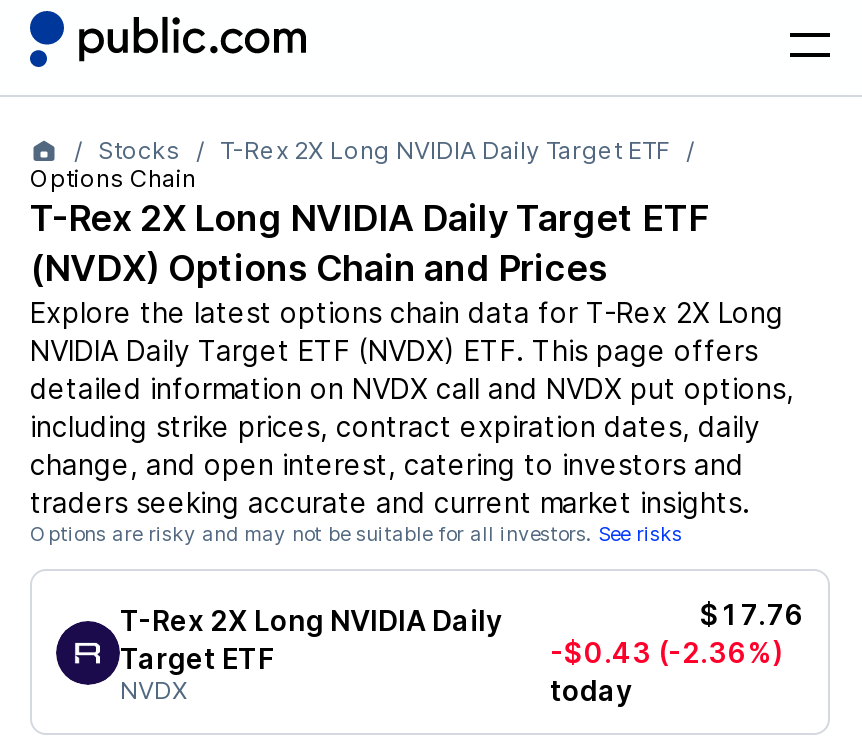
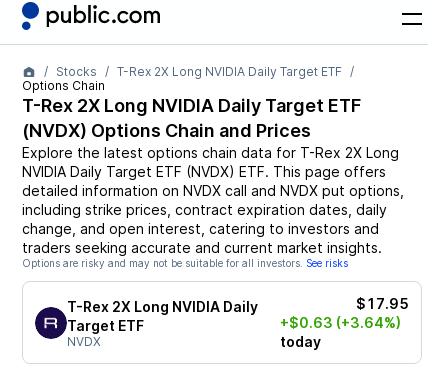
- $17.76
+ $17.95

- -$0.43 (-2.36%)
+ +$0.63 (+3.64%)
